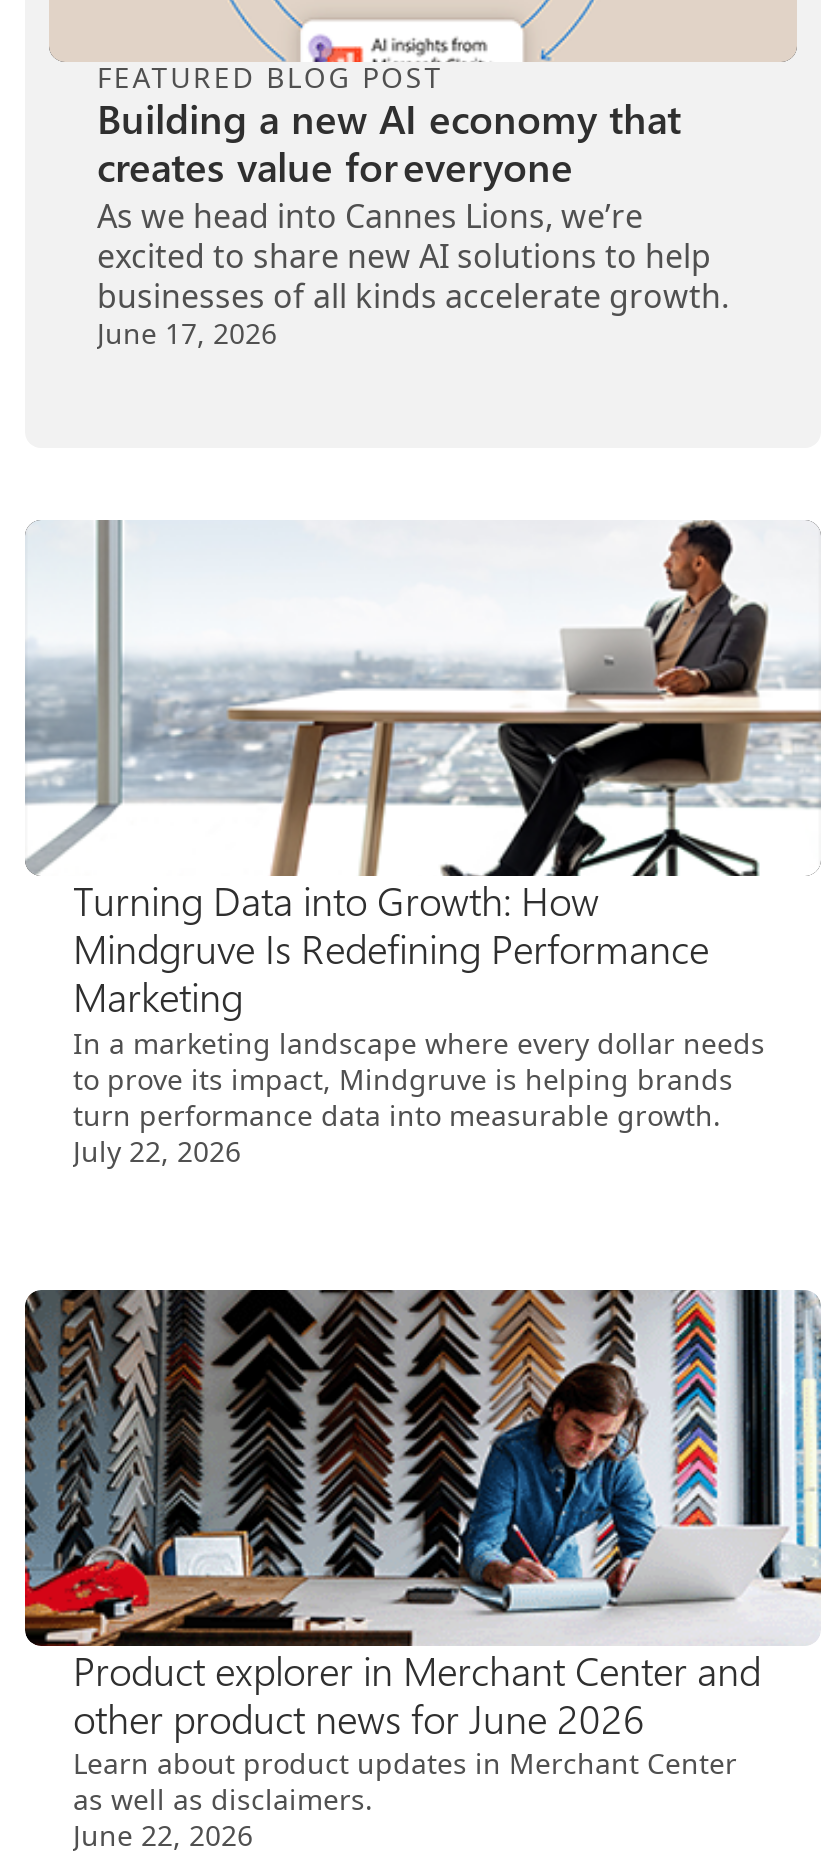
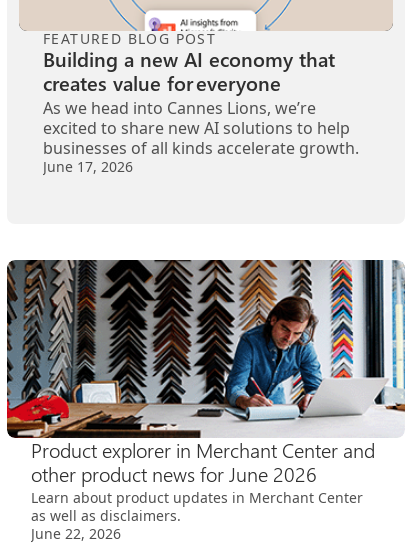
- [image]
- Turning Data into Growth: How
- Mindgruve Is Redefining Performance
- Marketing
- In a marketing landscape where every dollar needs
- to prove its impact, Mindgruve is helping brands
- turn performance data into measurable growth.
- July 22, 2026
